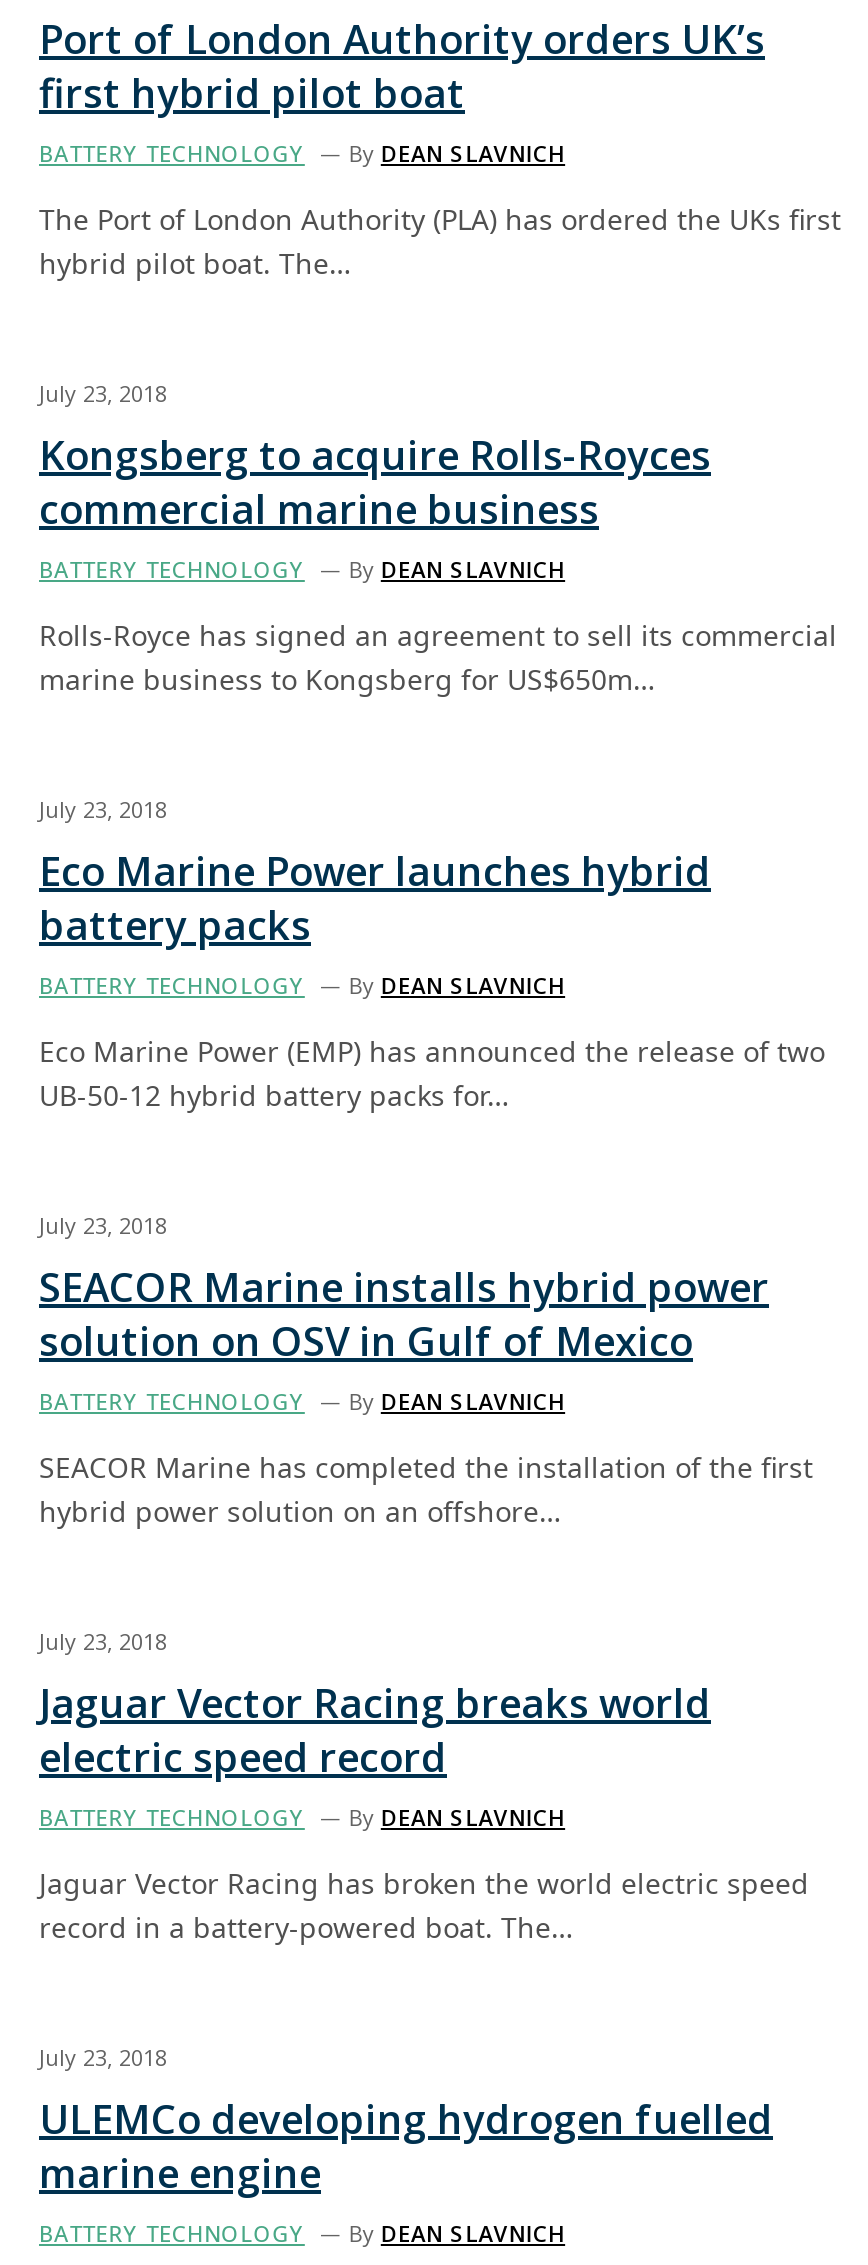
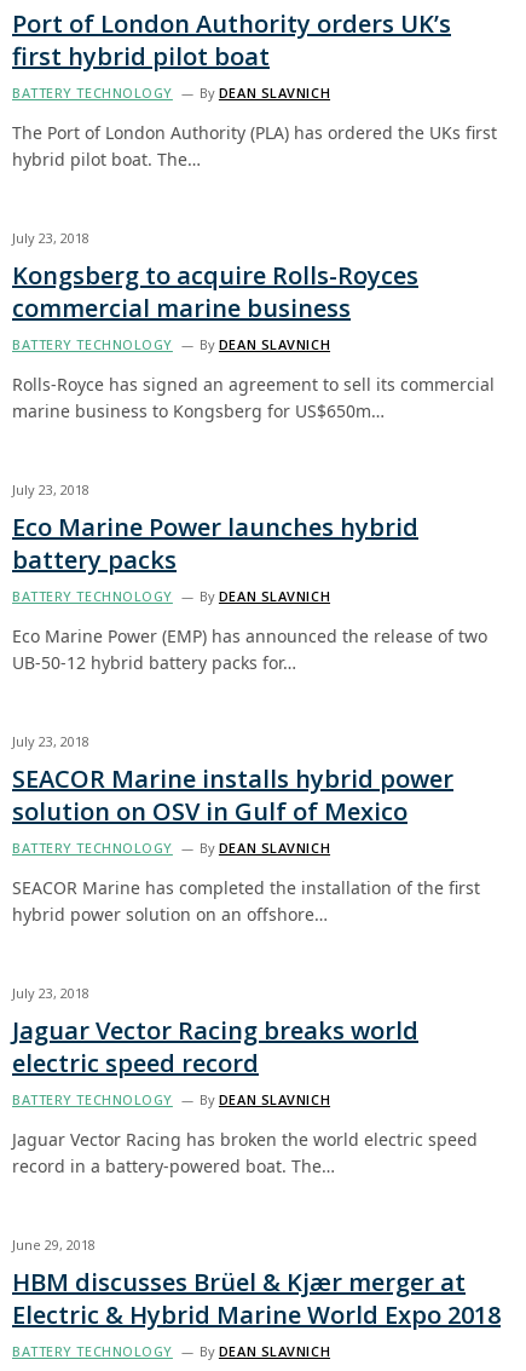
- July 23, 2018
- ULEMCo developing hydrogen fuelled
- marine engine
+ June 29, 2018
+ HBM discusses Brüel & Kjær merger at
+ Electric & Hybrid Marine World Expo 2018
